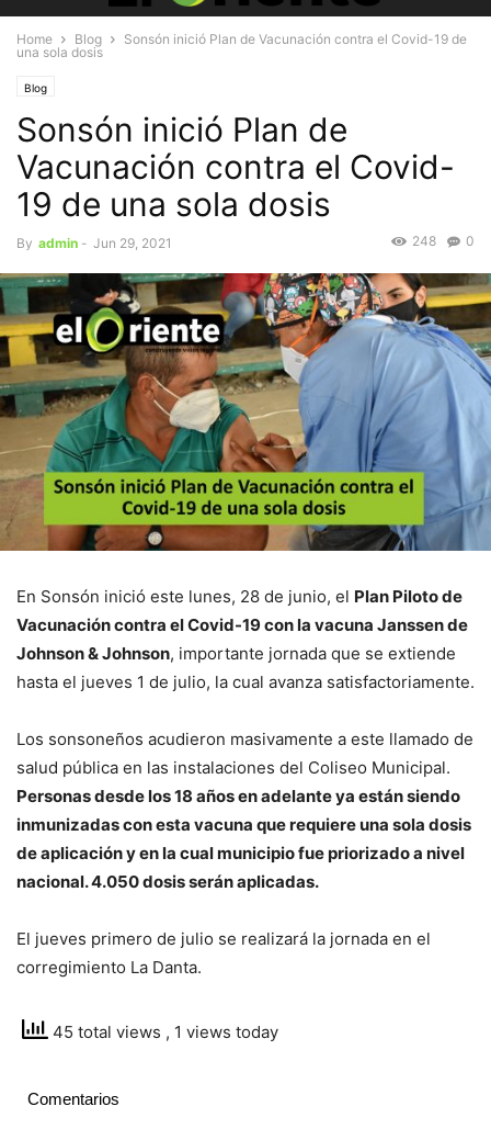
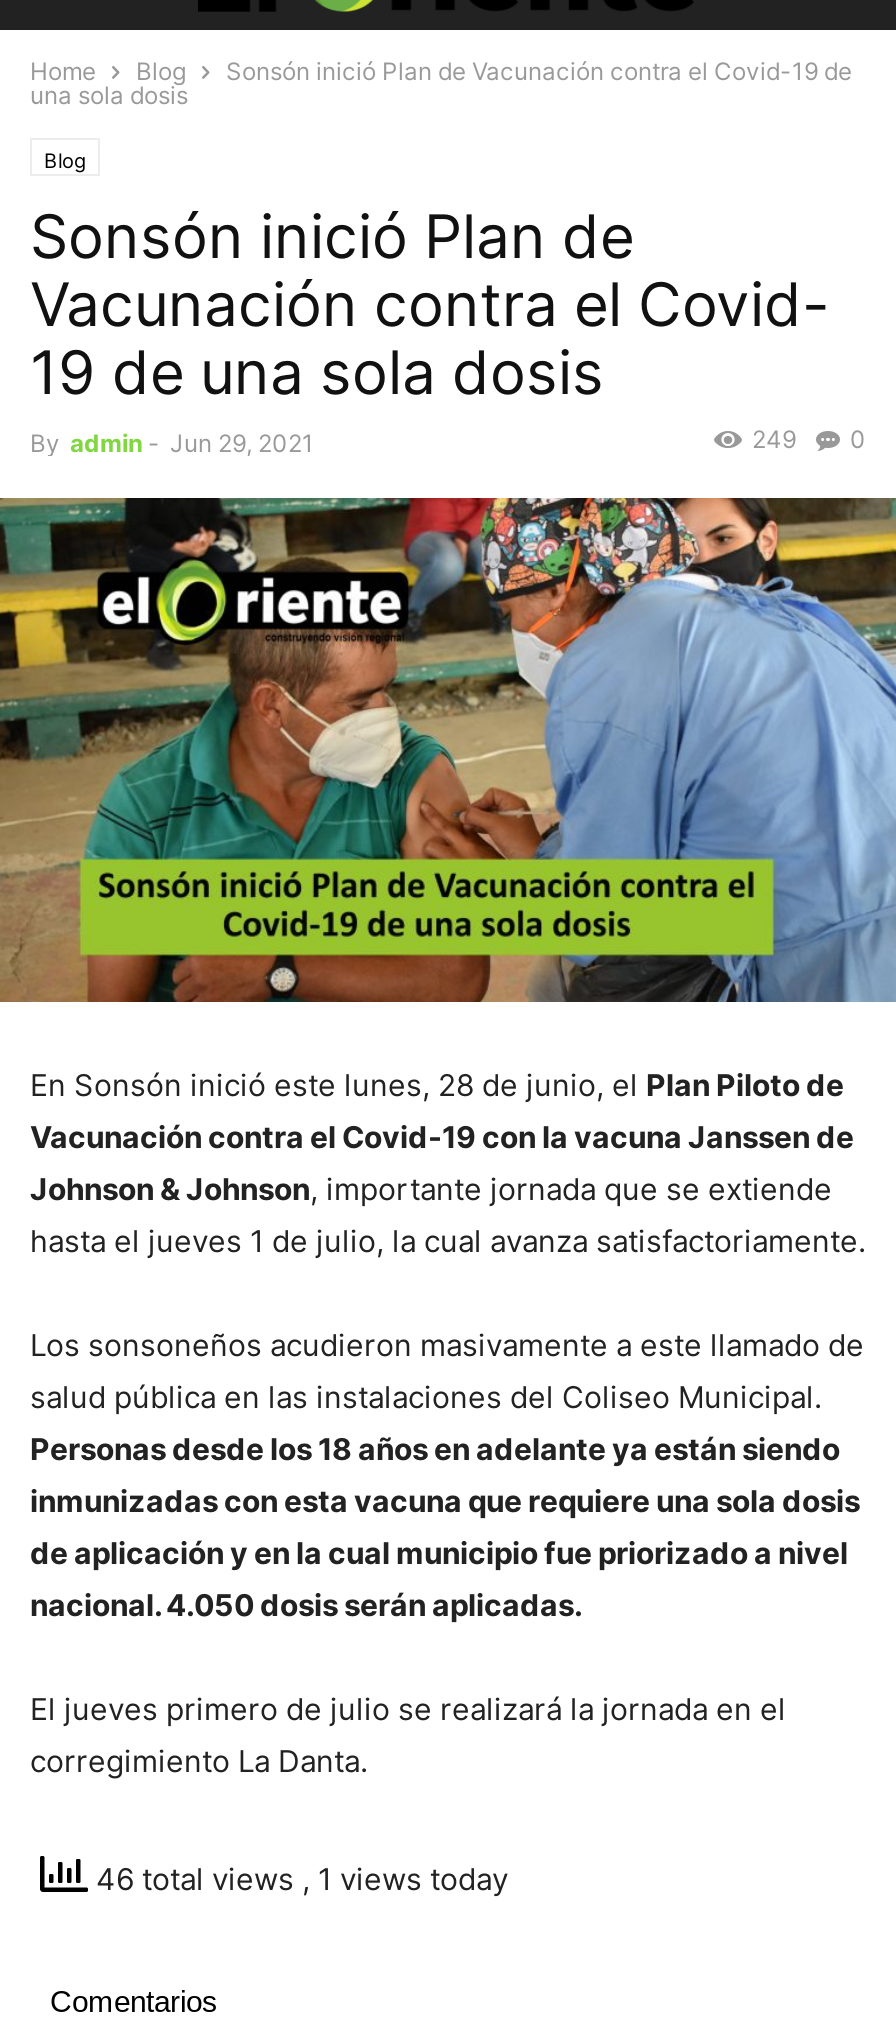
- 248 0
+ 249 0

- 45 total views, 1 views today
+ 46 total views, 1 views today
